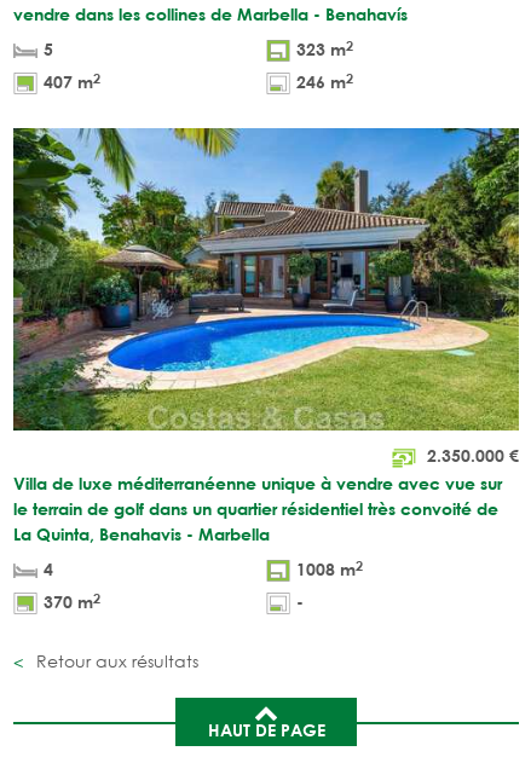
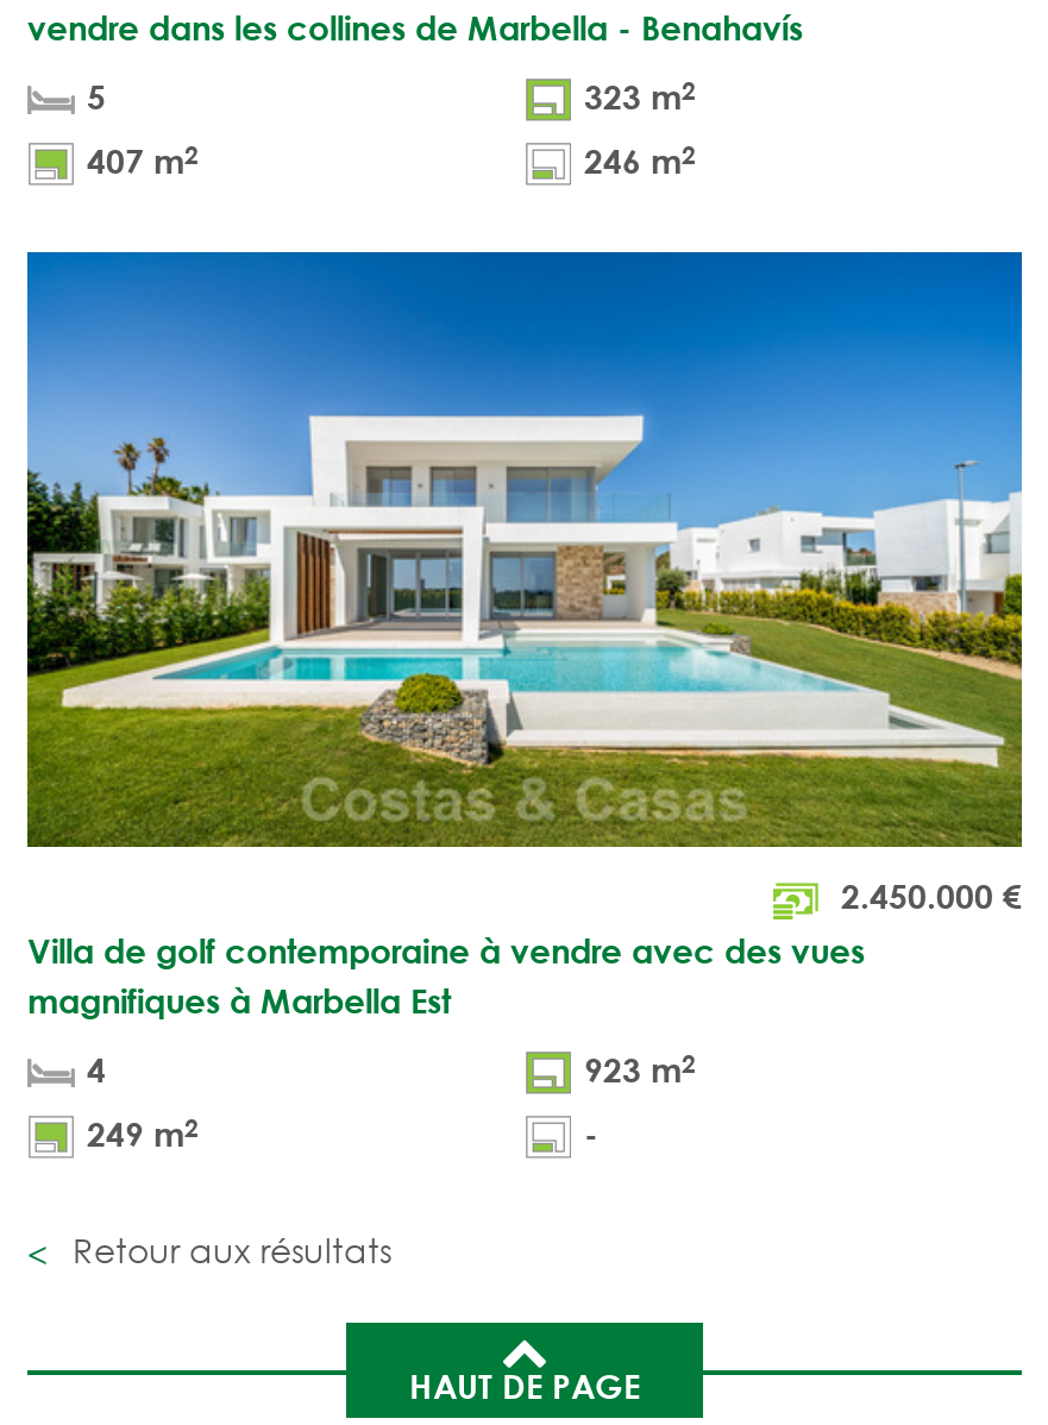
- [image]
- 2.350.000 €
- Villa de luxe méditerranéenne unique à vendre avec vue sur
- le terrain de golf dans un quartier résidentiel très convoité de
- La Quinta, Benahavis - Marbella
+ [image]
+ 2.450.000 €
+ Villa de golf contemporaine à vendre avec des vues
+ magnifiques à Marbella Est

- 1008 m2
+ 923 m2

- 370 m2
+ 249 m2
